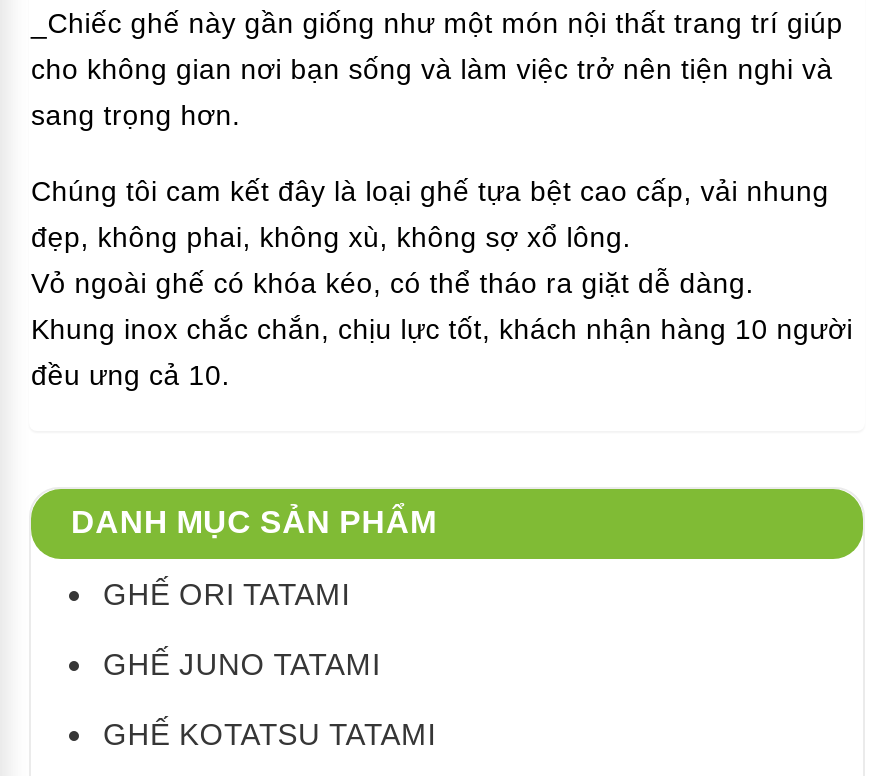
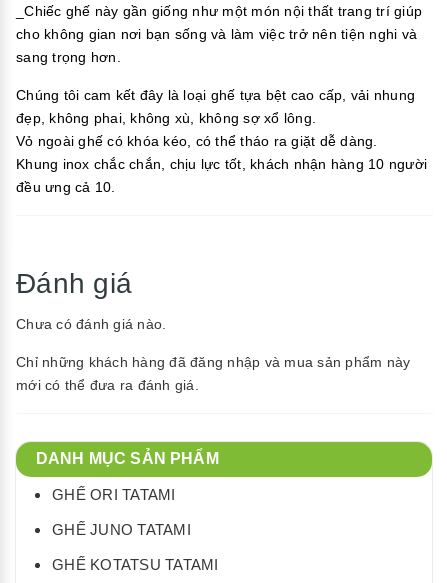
+ Đánh giá
+ Chưa có đánh giá nào.
+ Chỉ những khách hàng đã đăng nhập và mua sản phẩm này
+ mới có thể đưa ra đánh giá.
